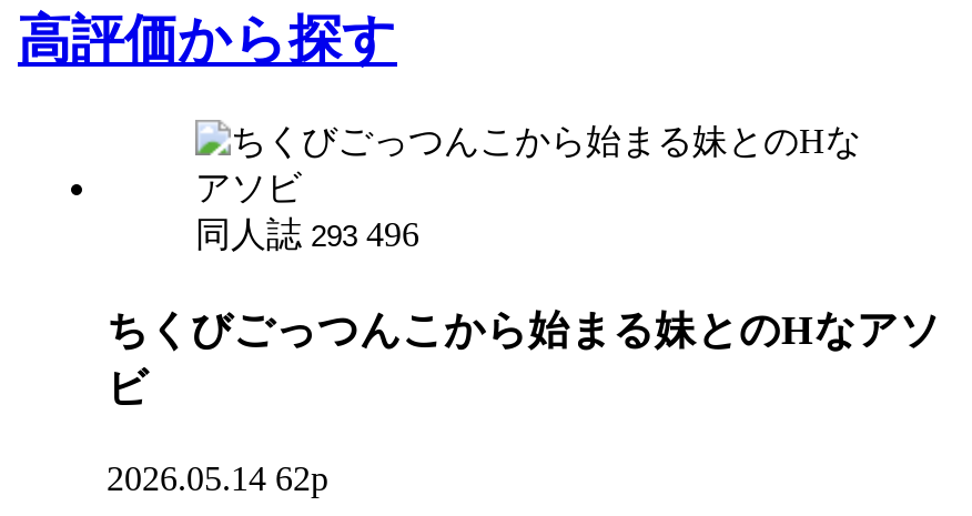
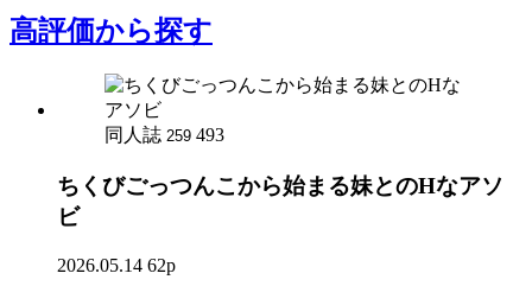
- 同人誌 293 496
+ 同人誌 259 493
